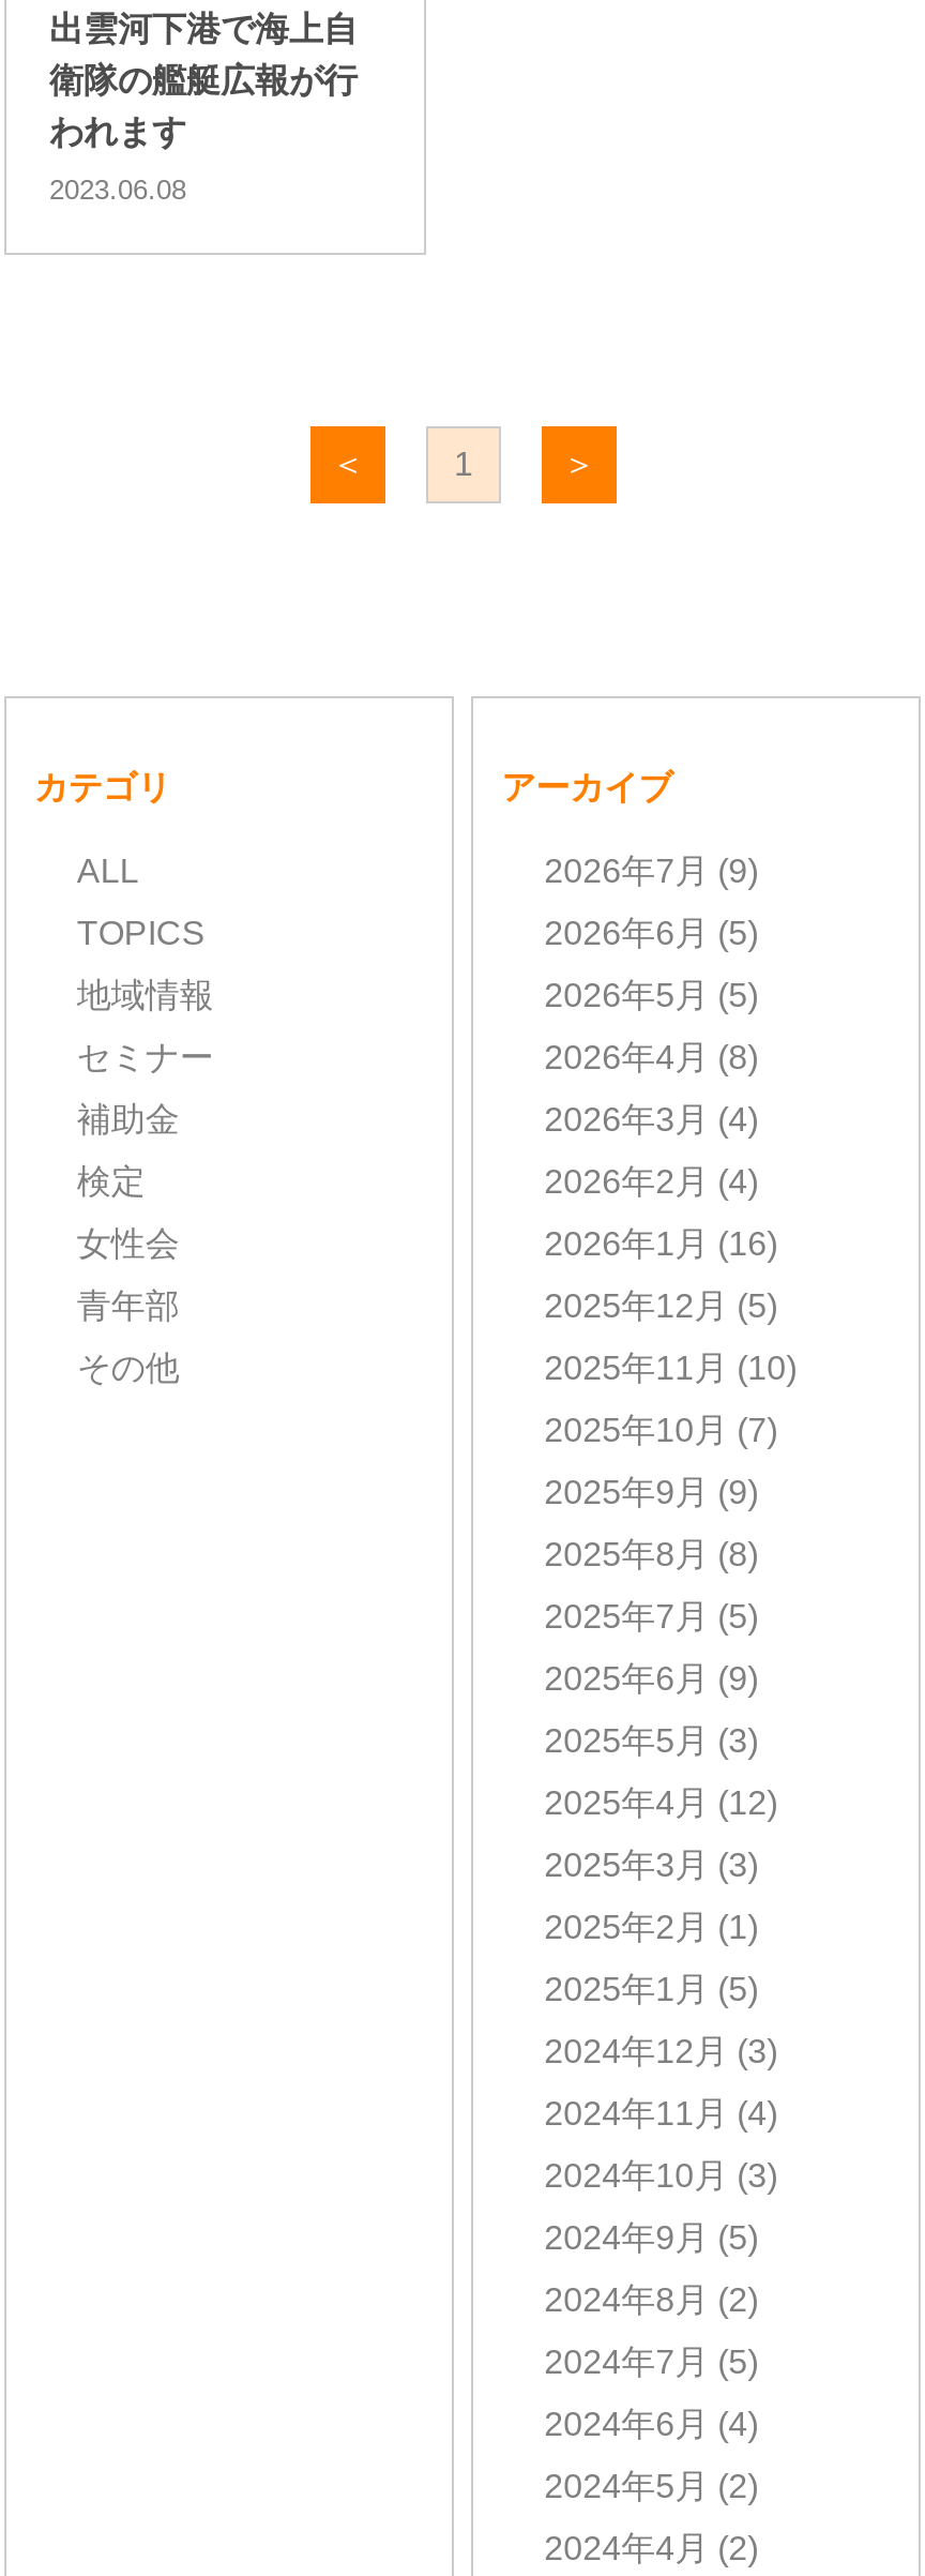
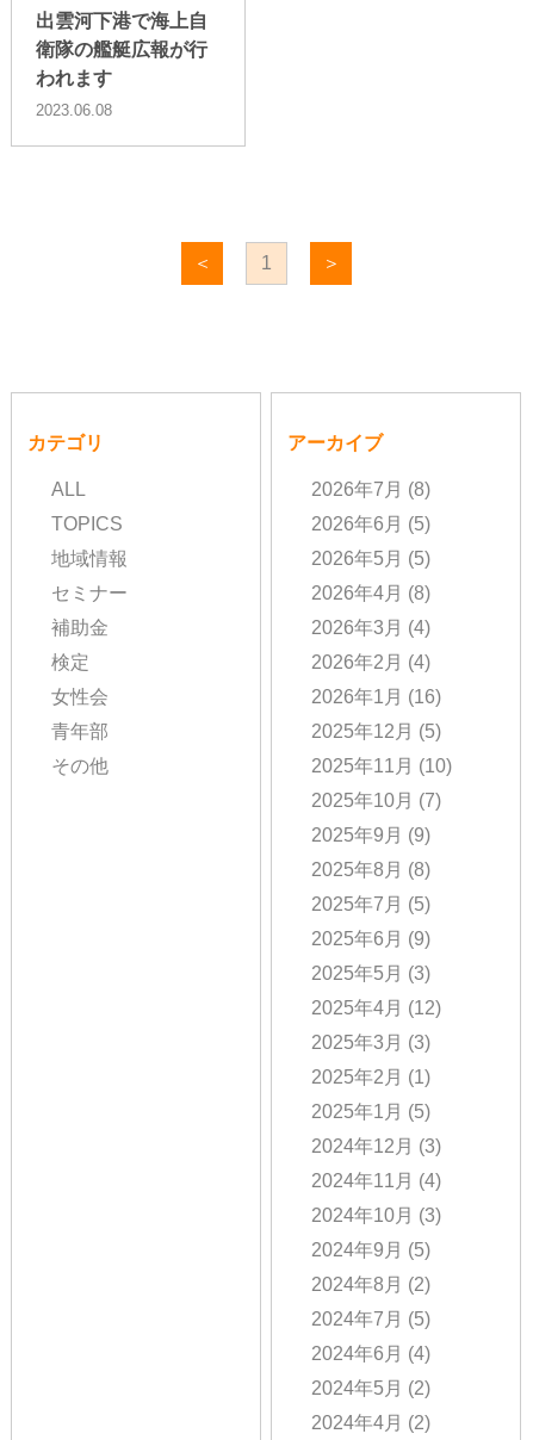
- 2026年7月(9)
+ 2026年7月(8)
